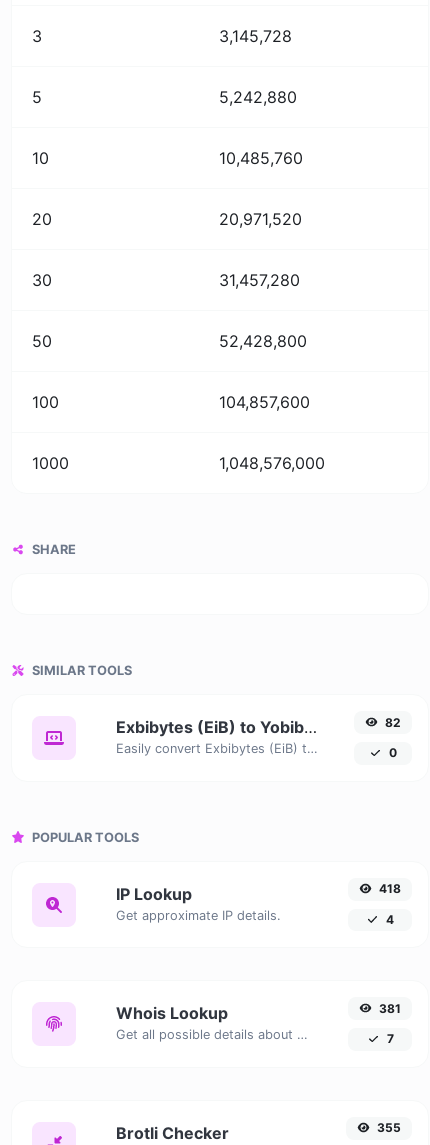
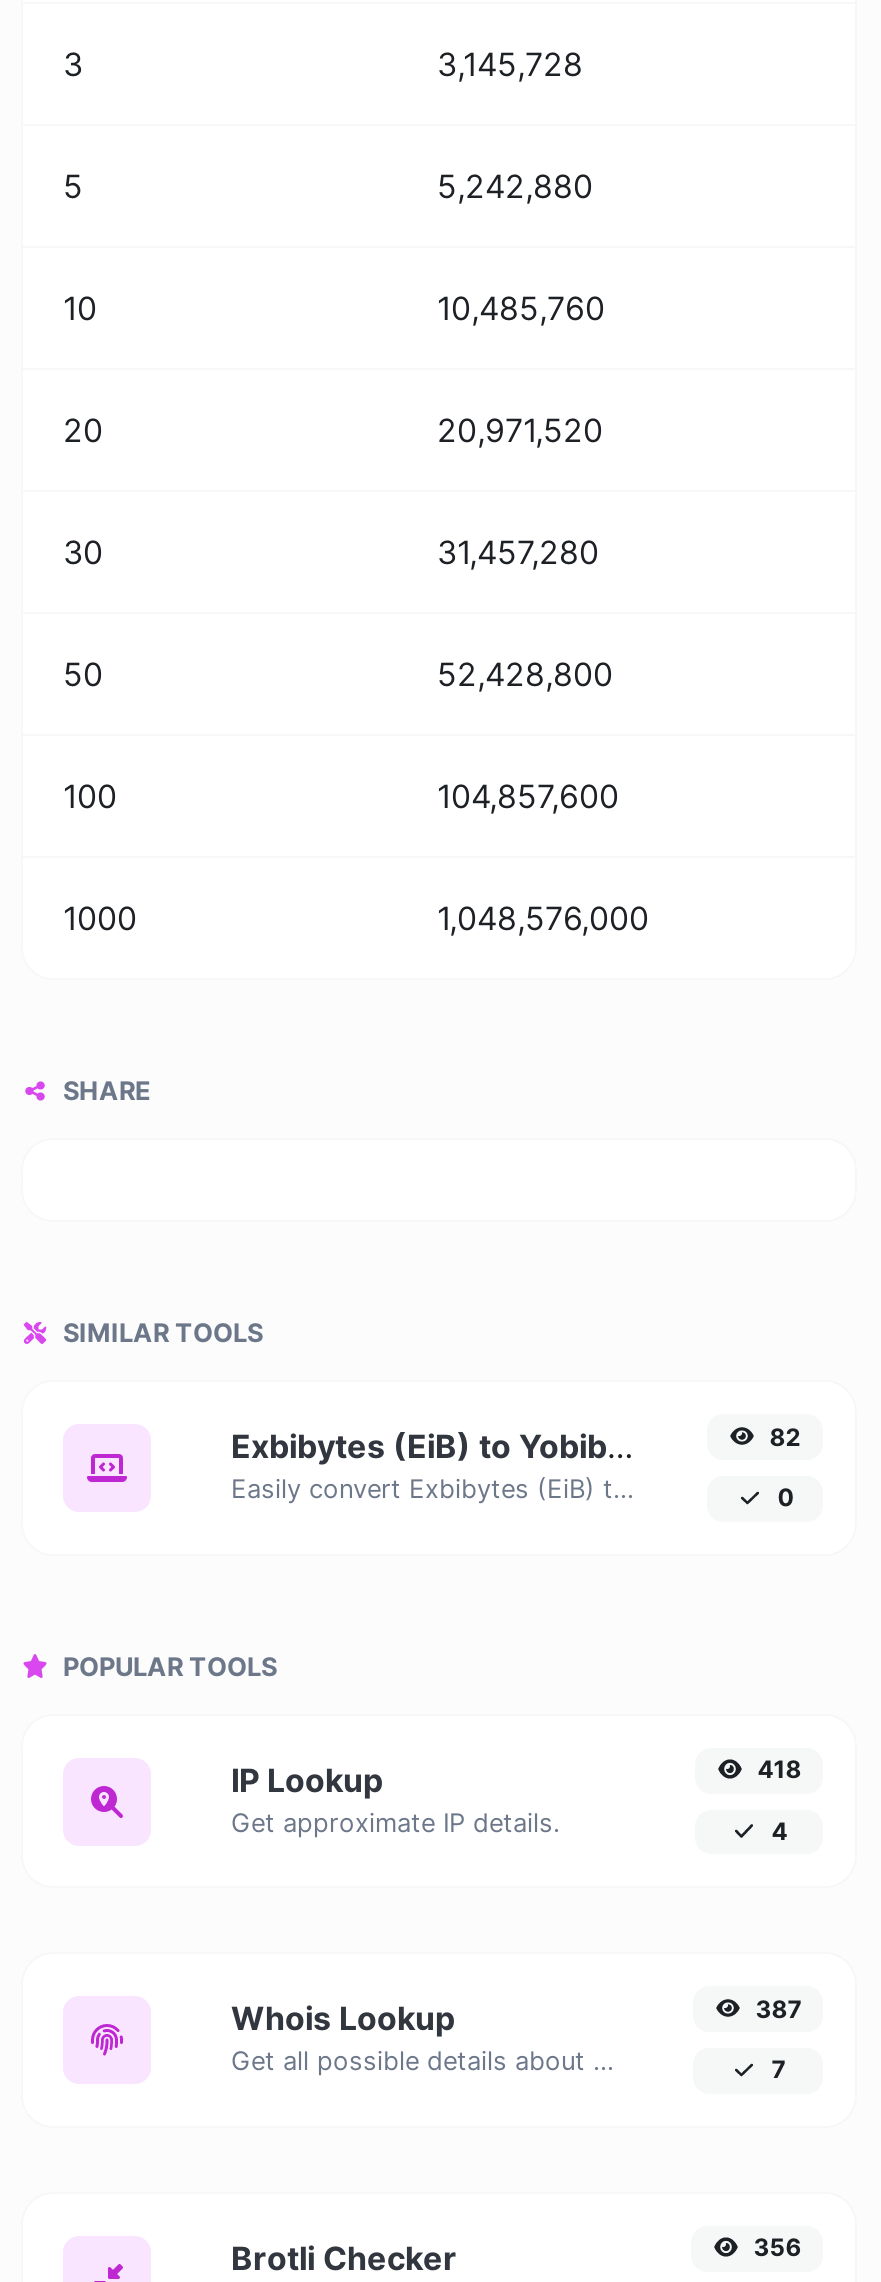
- 381
+ 387

- 355
+ 356
